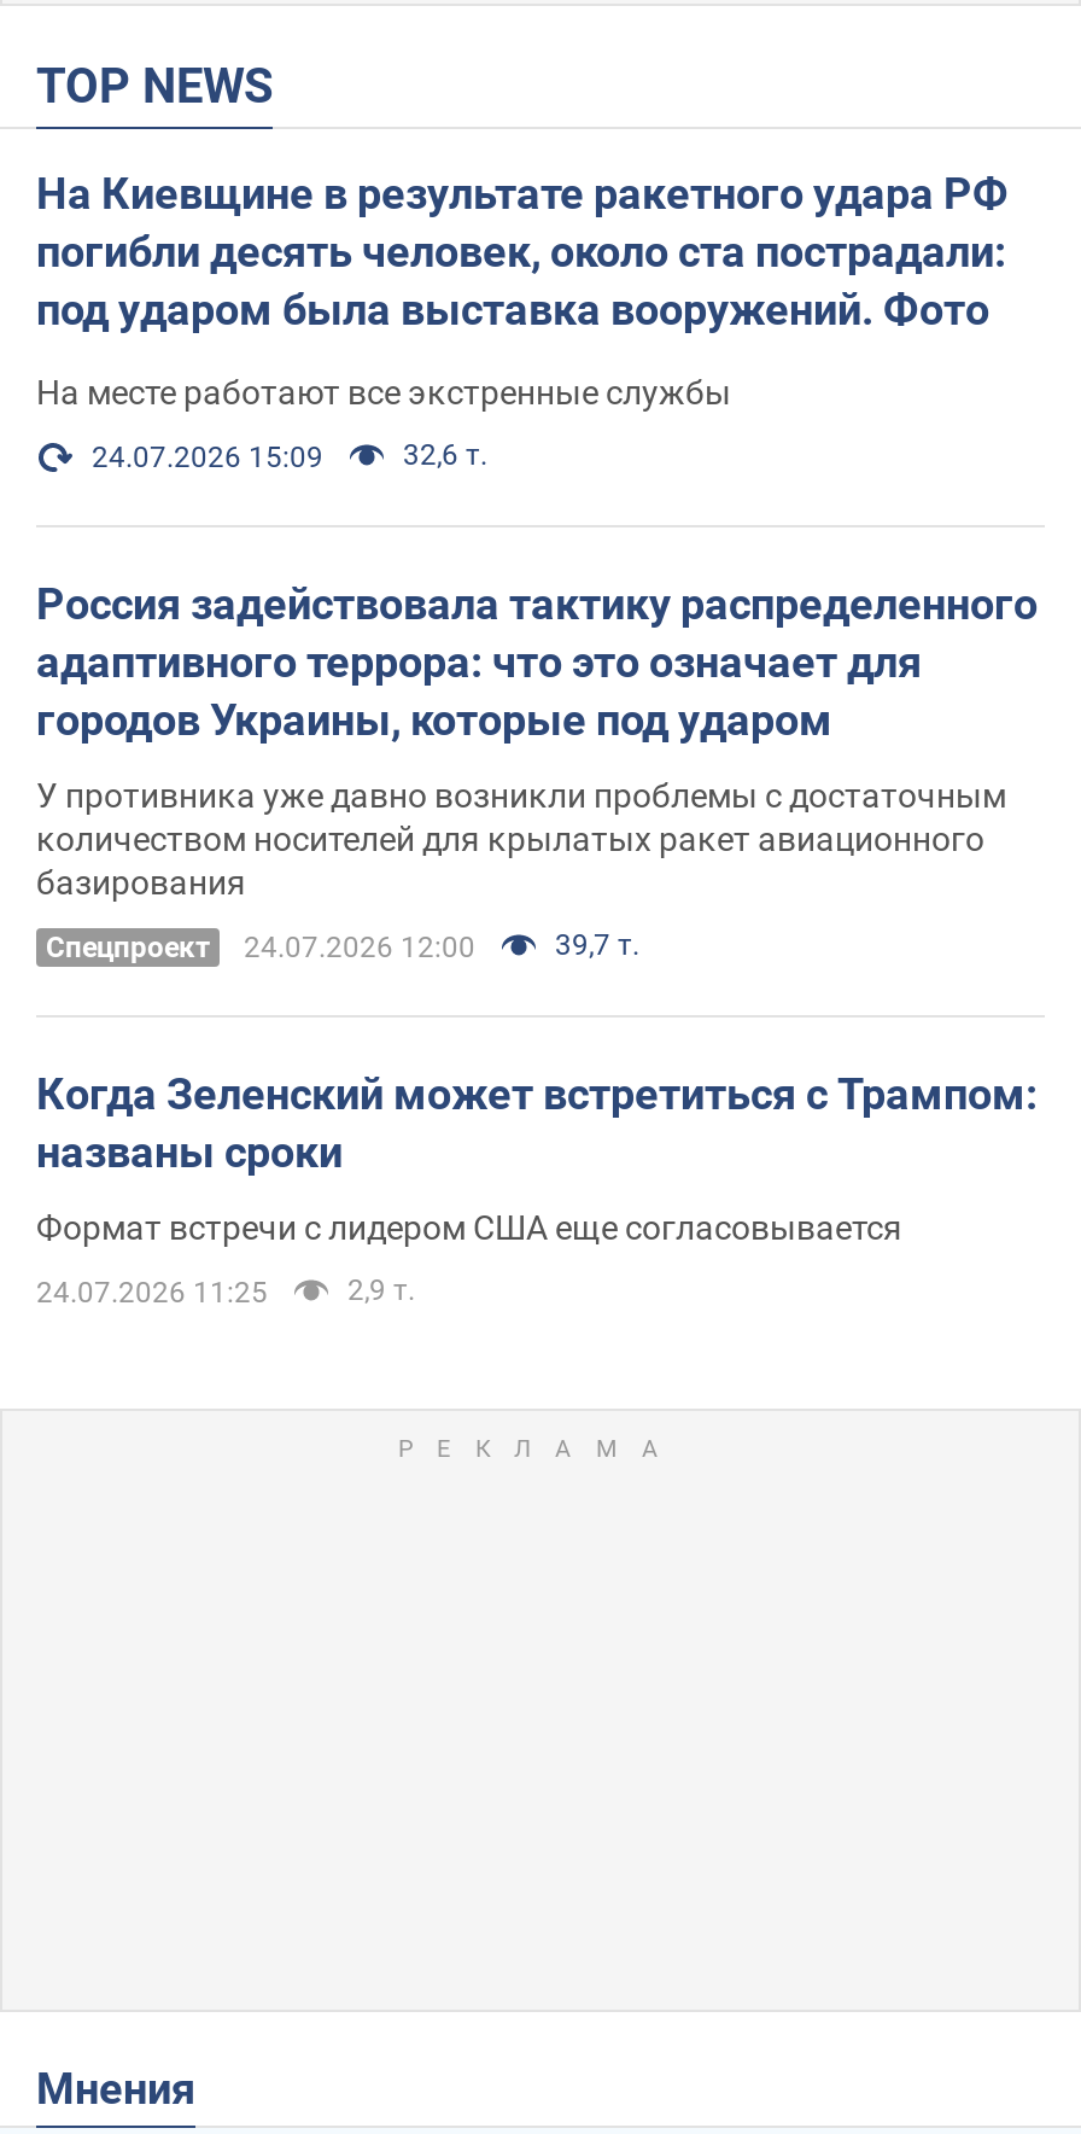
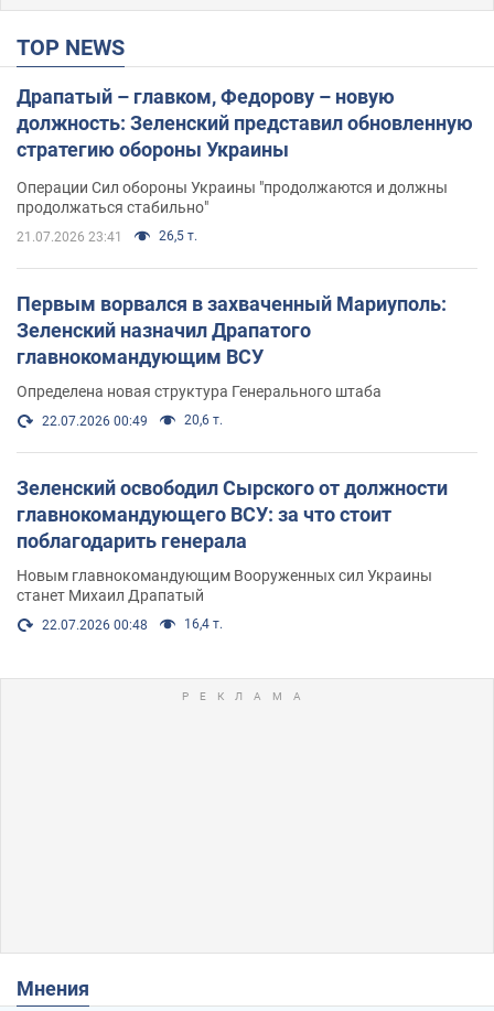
- На Киевщине в результате ракетного удара РФ
- погибли десять человек, около ста пострадали:
- под ударом была выставка вооружений. Фото
+ Драпатый – главком, Федорову – новую
+ должность: Зеленский представил обновленную
+ стратегию обороны Украины

- На месте работают все экстренные службы
+ Операции Сил обороны Украины "продолжаются и должны
+ продолжаться стабильно"

- 24.07.2026 15:09
- 32,6 т.
+ 21.07.2026 23:41
+ 26,5 т.

- Россия задействовала тактику распределенного
- адаптивного террора: что это означает для
- городов Украины, которые под ударом
+ Первым ворвался в захваченный Мариуполь:
+ Зеленский назначил Драпатого
+ главнокомандующим ВСУ

- У противника уже давно возникли проблемы с достаточным
- количеством носителей для крылатых ракет авиационного
- базирования
+ Определена новая структура Генерального штаба

- Спецпроект
- 24.07.2026 12:00
- 39,7 т.
+ 22.07.2026 00:49
+ 20,6 т.

- Когда Зеленский может встретиться с Трампом:
- названы сроки
+ Зеленский освободил Сырского от должности
+ главнокомандующего ВСУ: за что стоит
+ поблагодарить генерала

- Формат встречи с лидером США еще согласовывается
+ Новым главнокомандующим Вооруженных сил Украины
+ станет Михаил Драпатый

- 24.07.2026 11:25
- 2,9 т.
+ 22.07.2026 00:48
+ 16,4 т.
